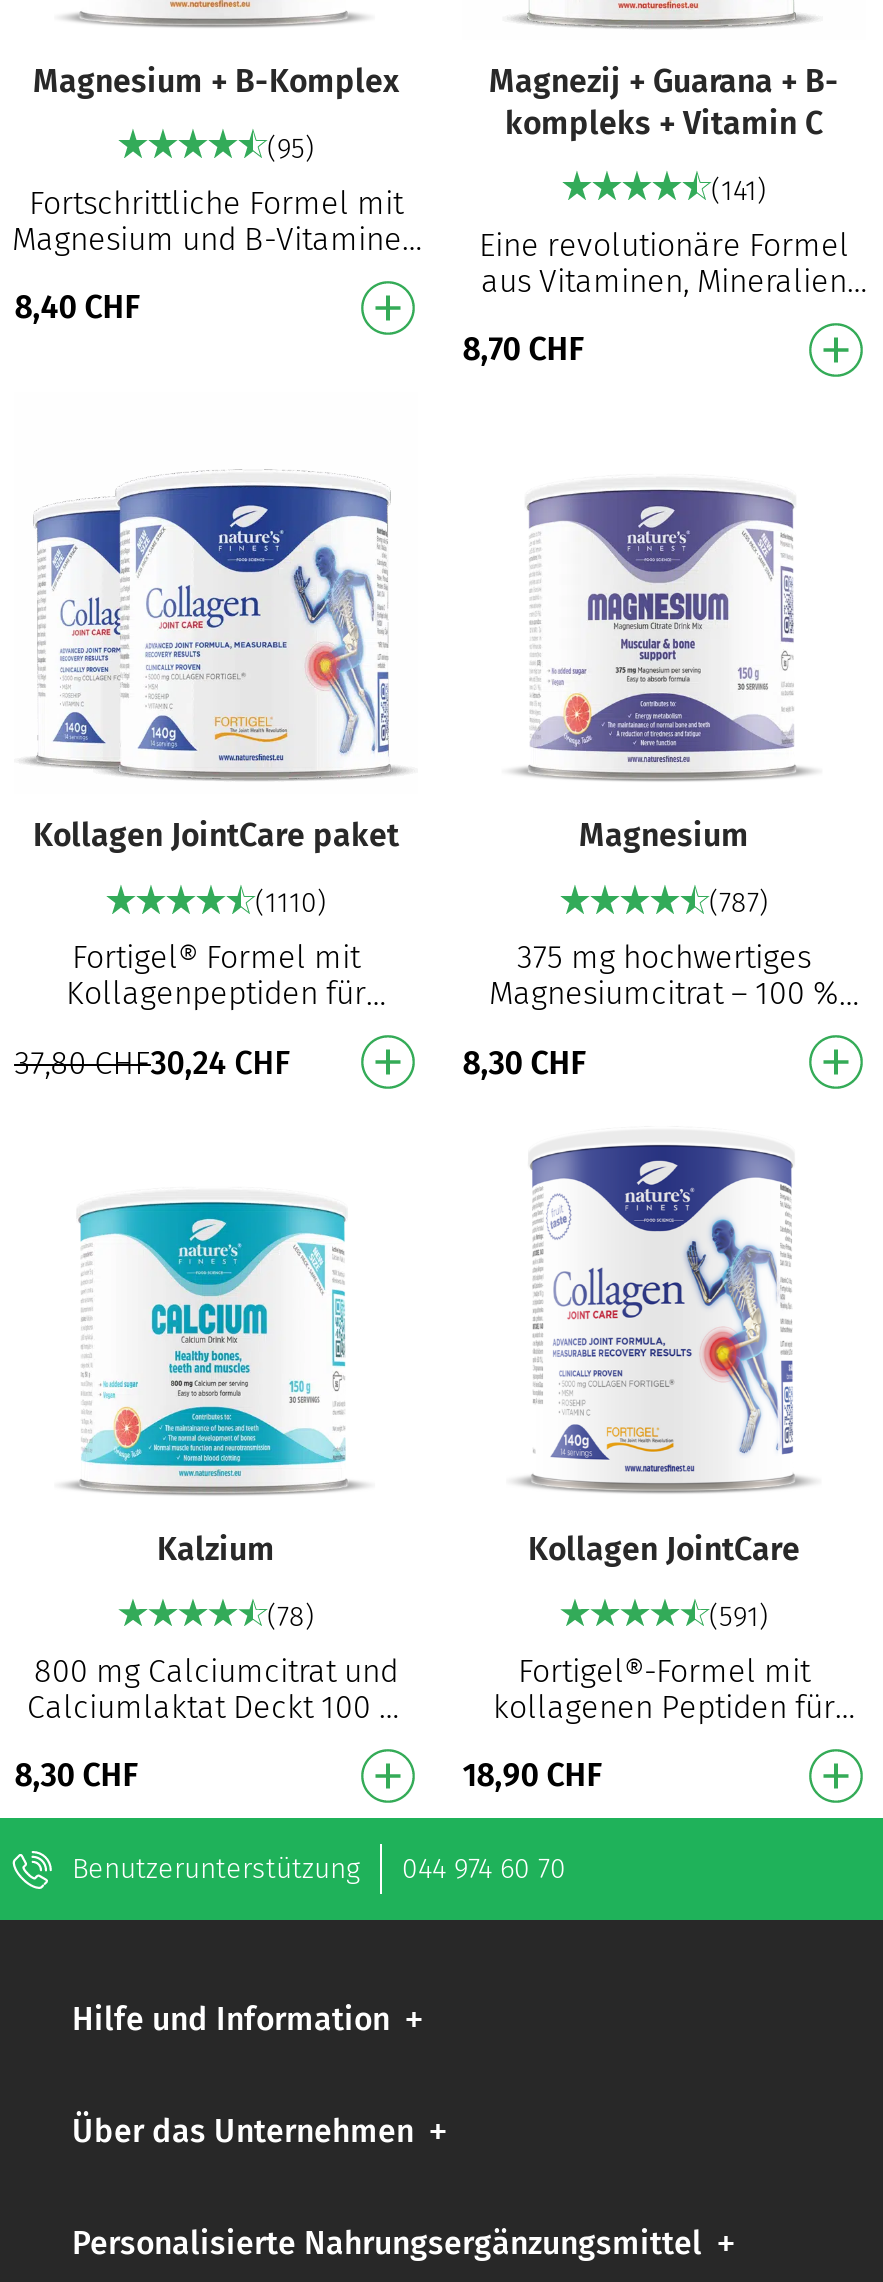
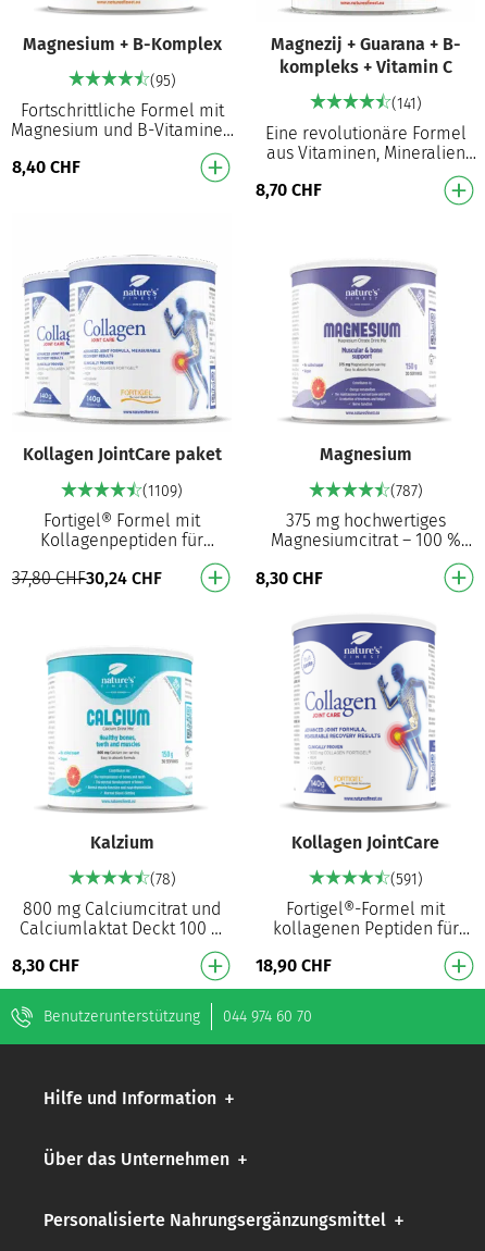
- (1110)
+ (1109)
